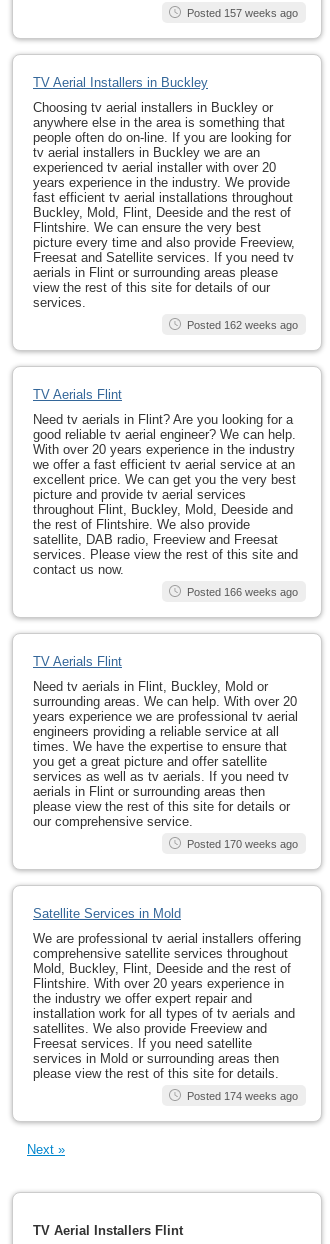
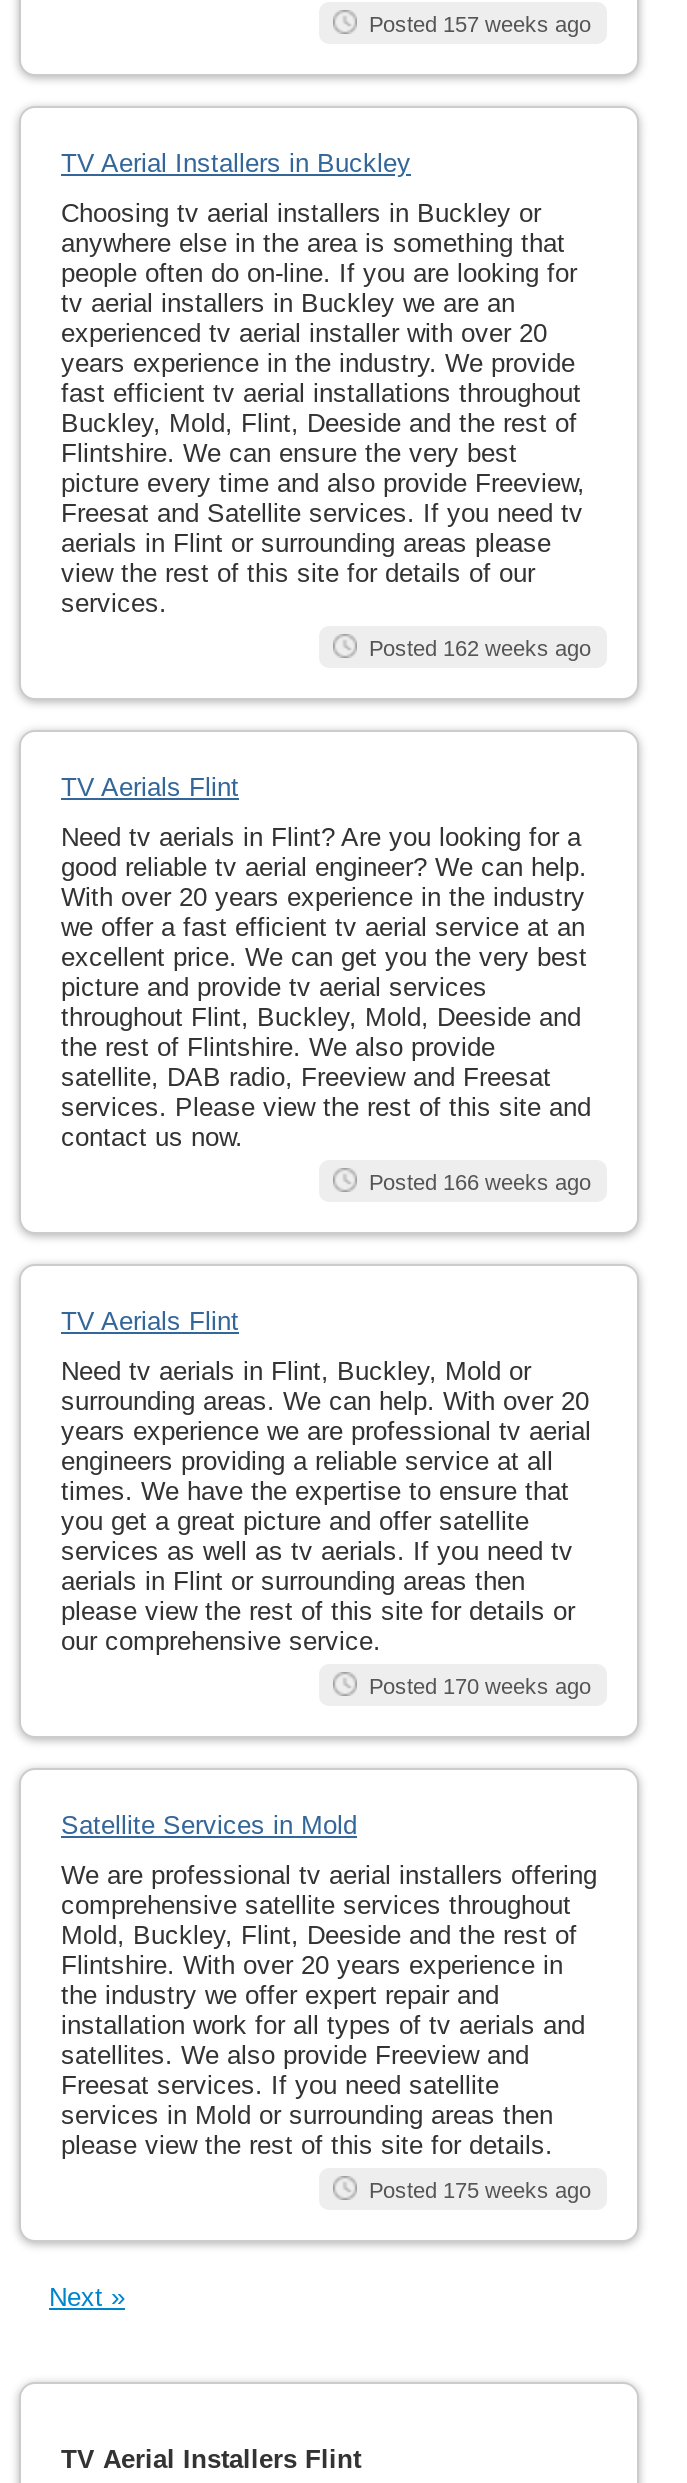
- Posted 174 weeks ago
+ Posted 175 weeks ago
